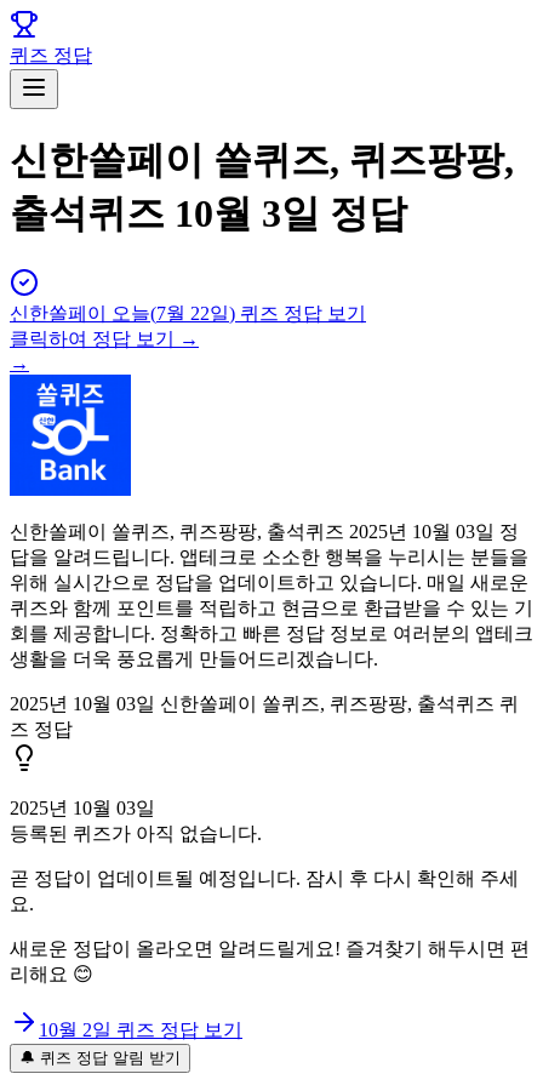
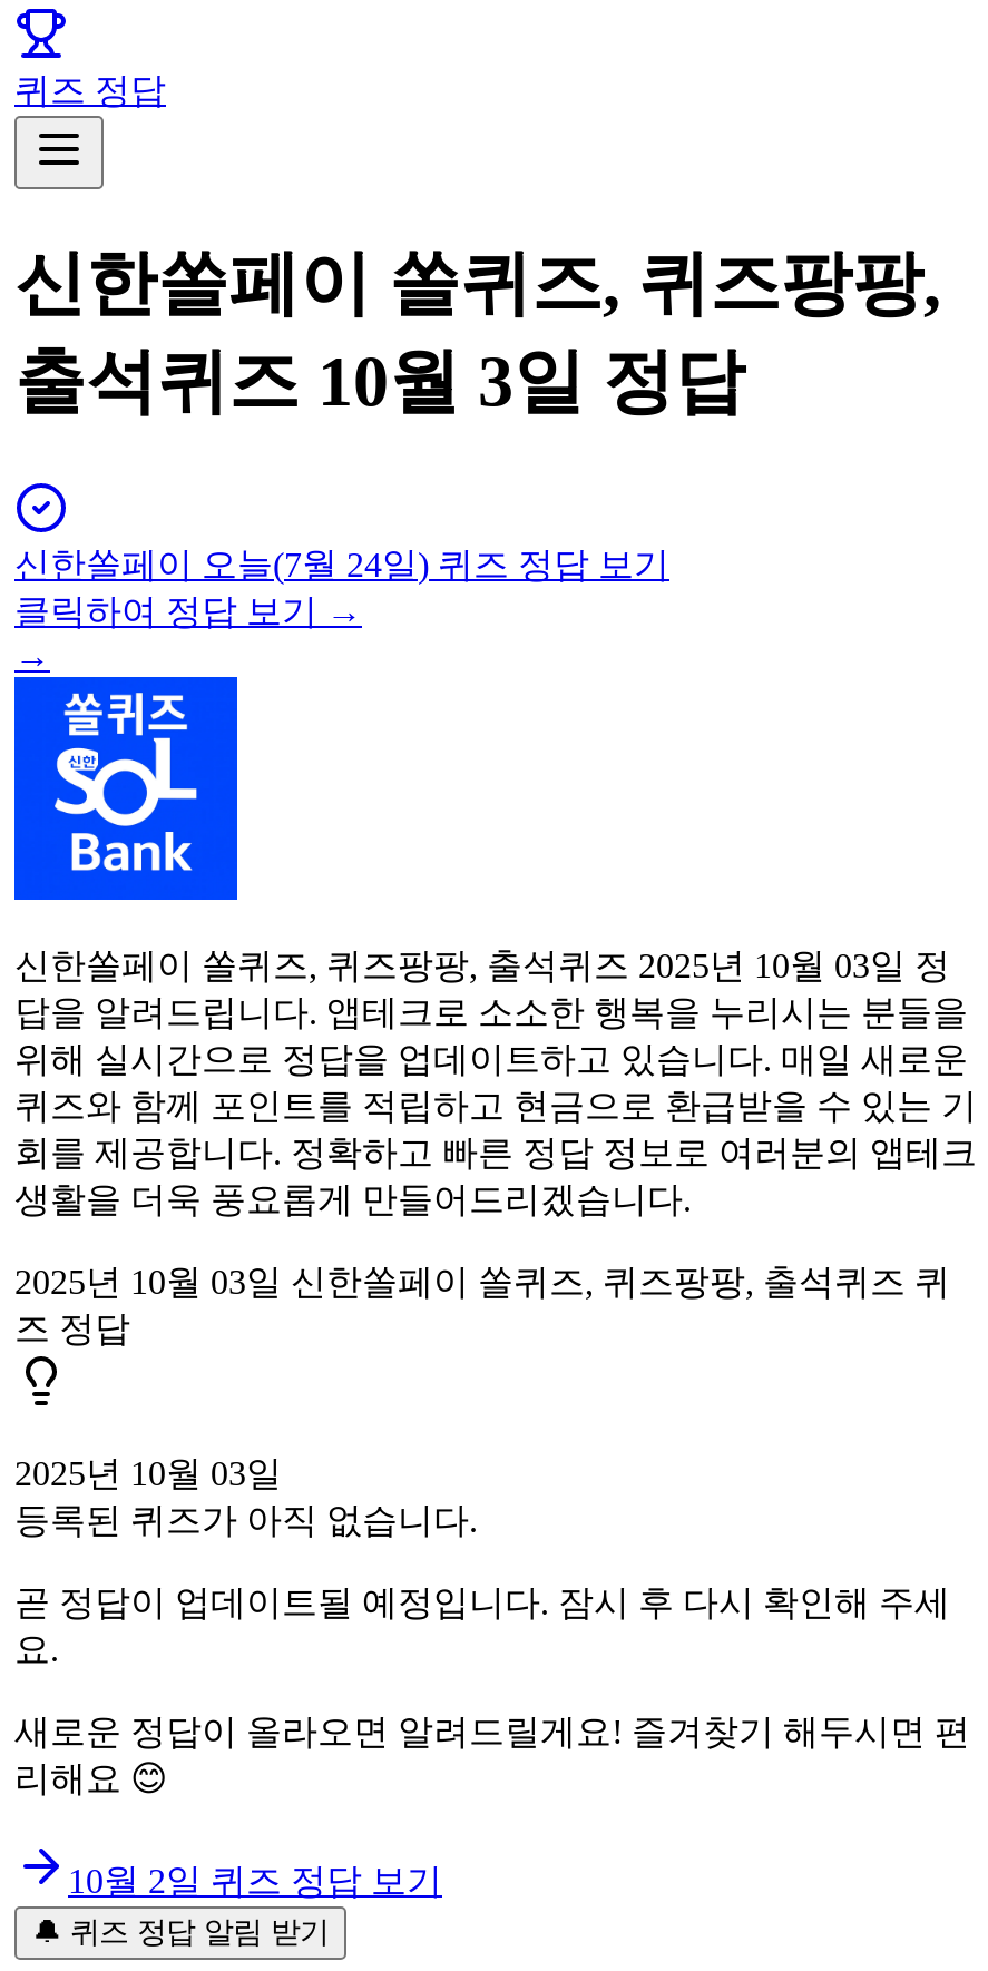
- 신한쏠페이 오늘(7월 22일) 퀴즈 정답 보기
+ 신한쏠페이 오늘(7월 24일) 퀴즈 정답 보기
